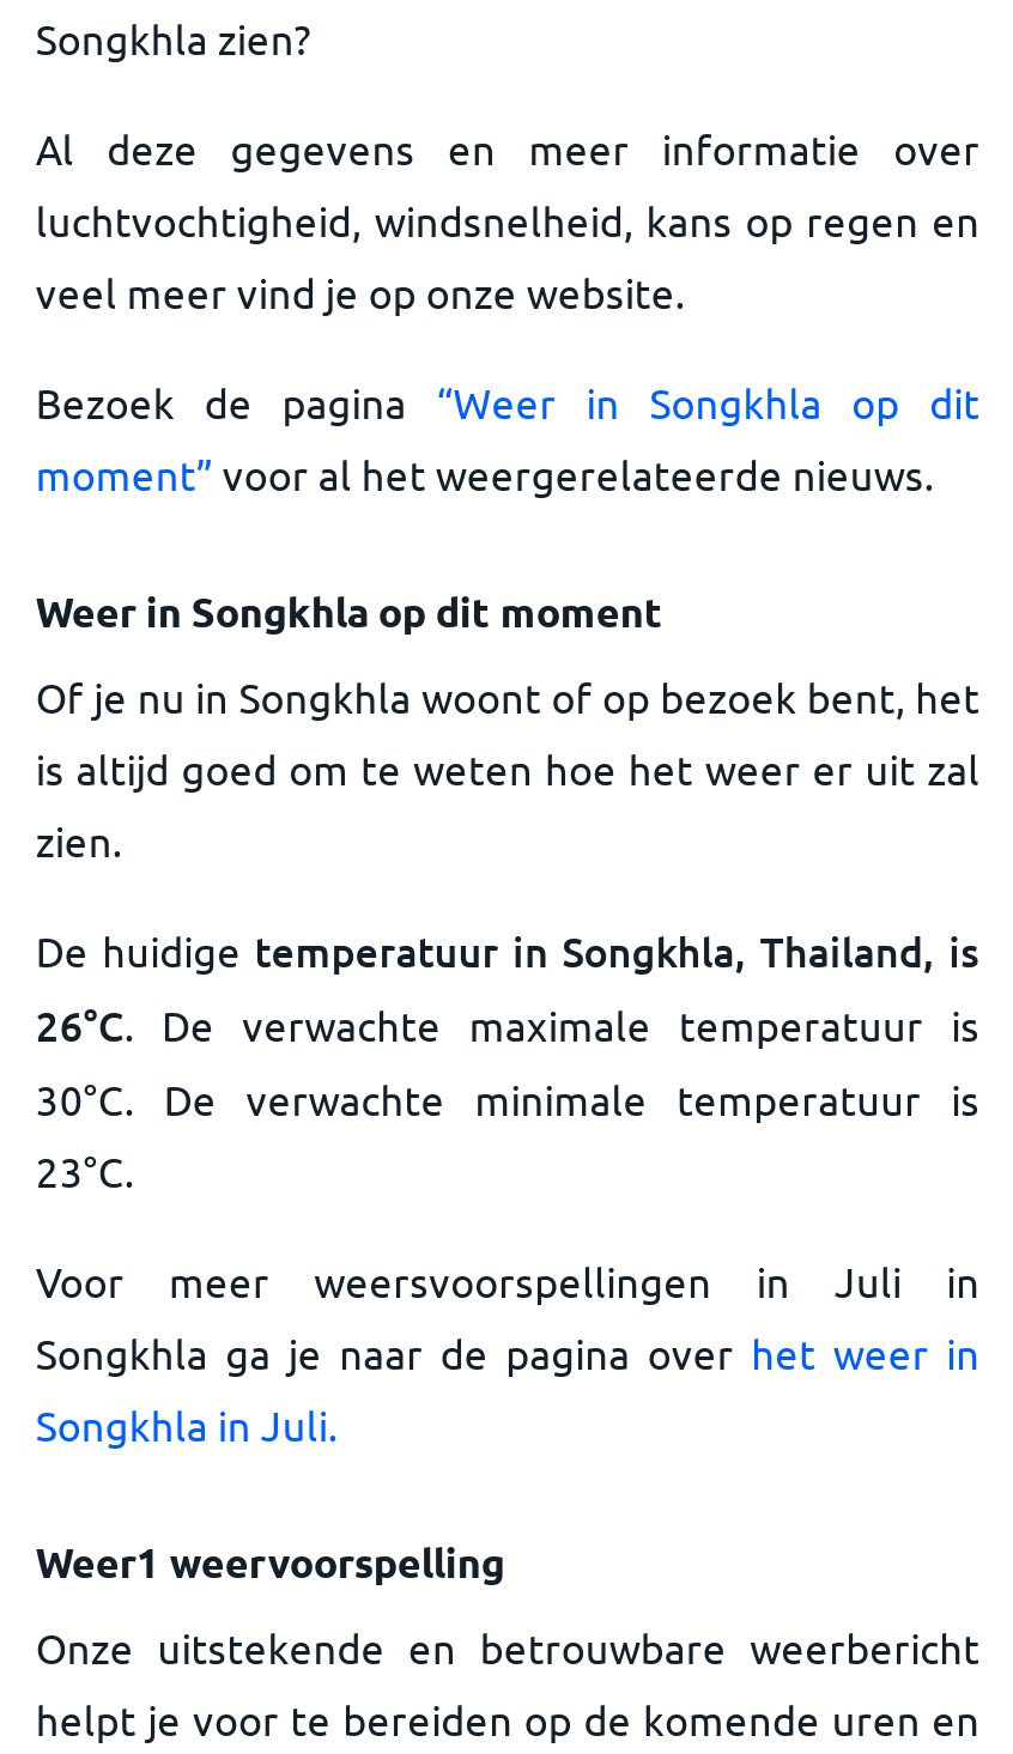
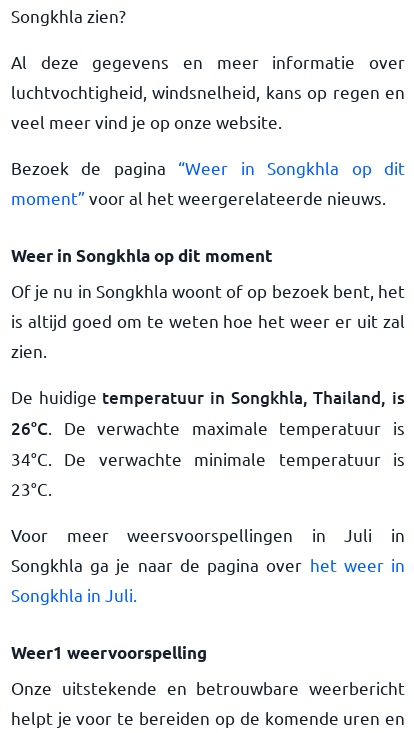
- 30°C. De verwachte minimale temperatuur is
+ 34°C. De verwachte minimale temperatuur is
